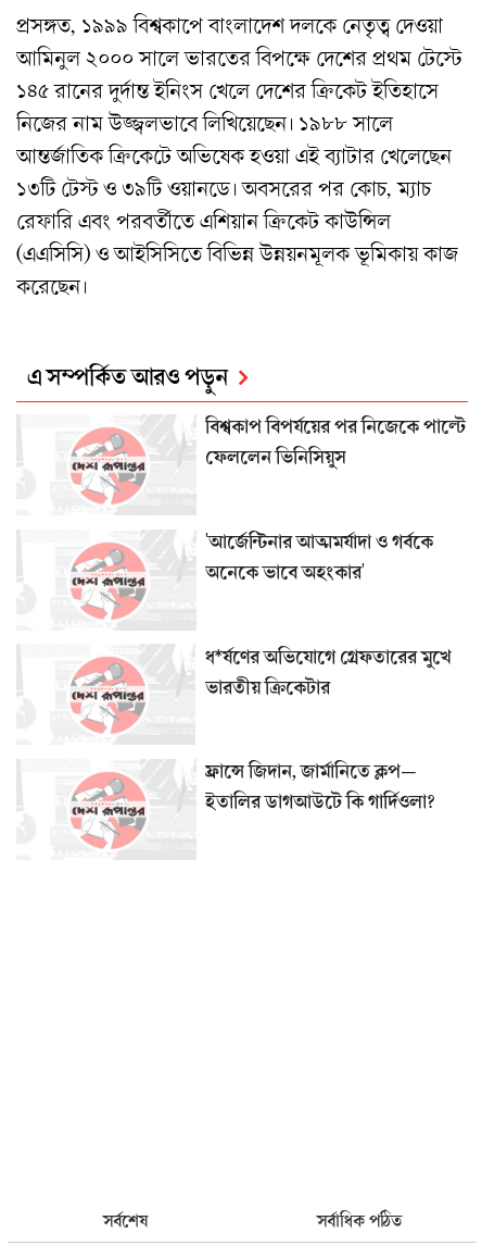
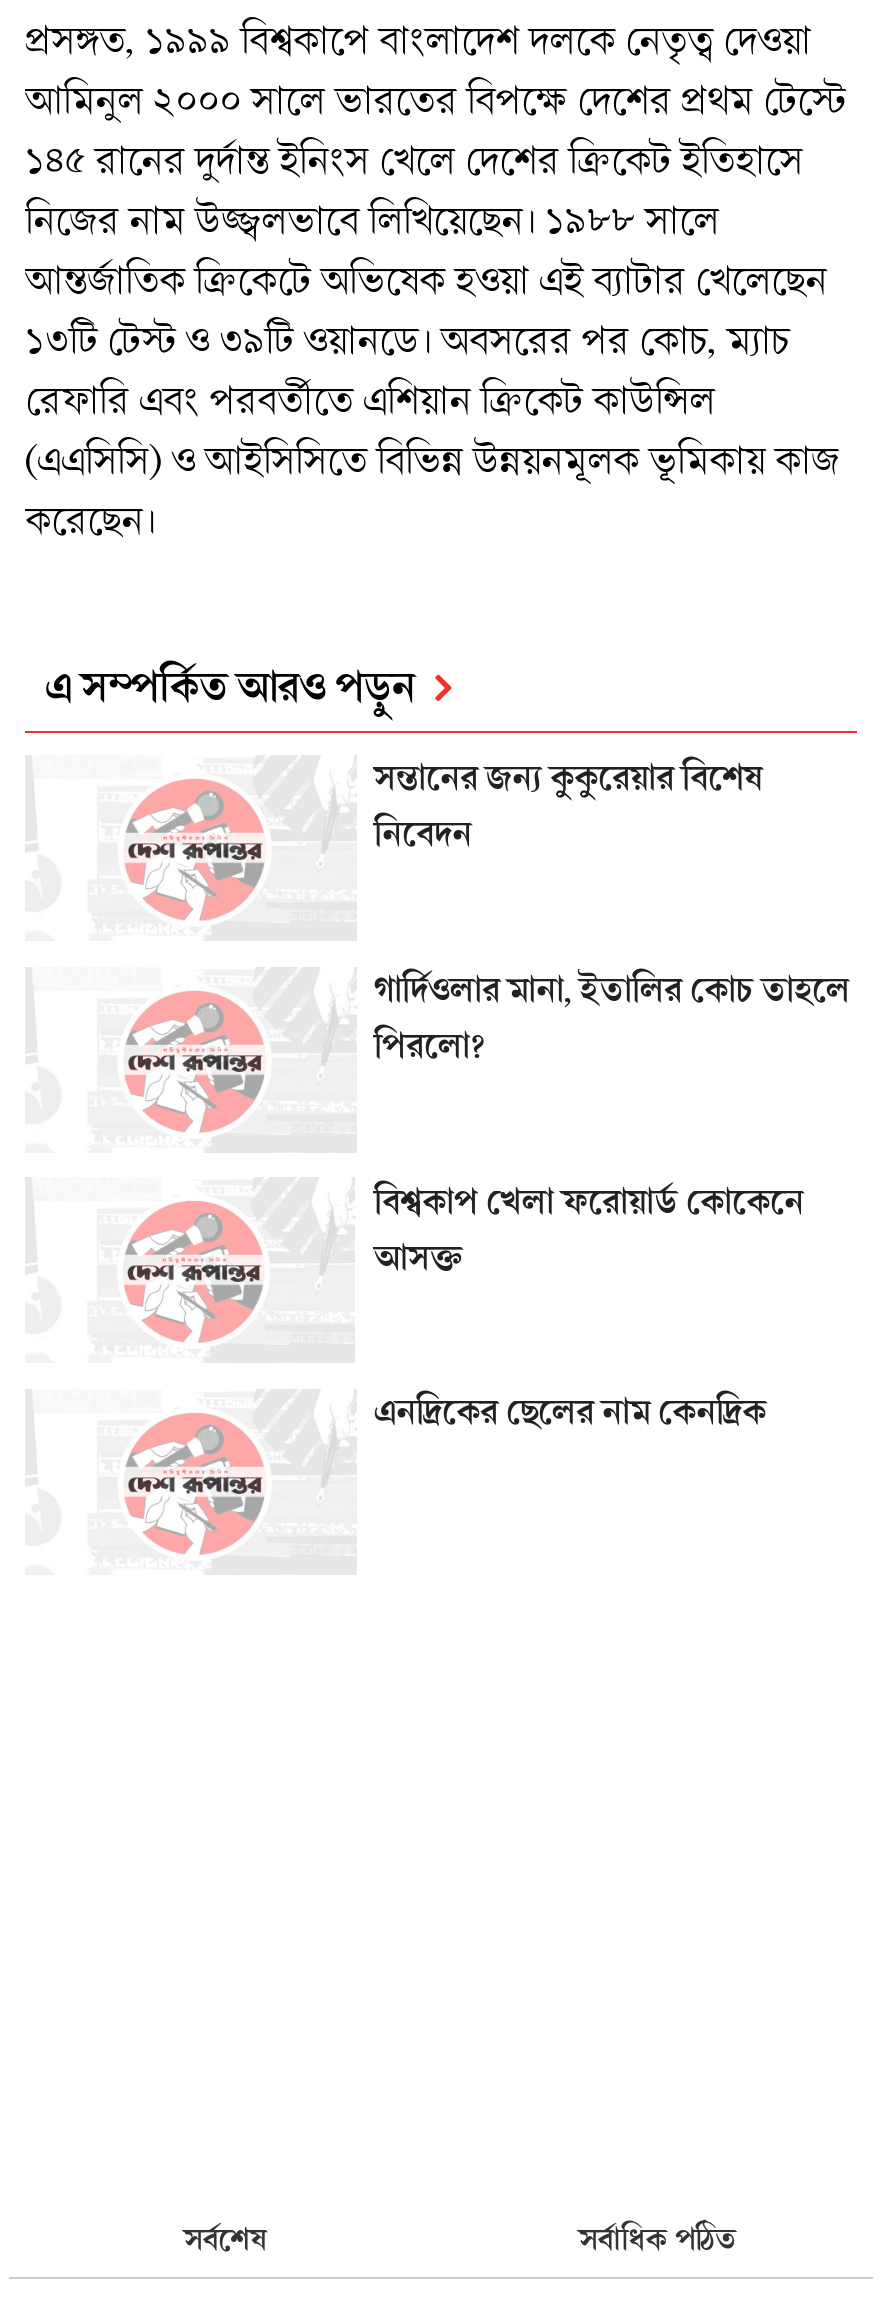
- বিশ্বকাপ বিপর্যয়ের পর নিজেকে পাল্টে
- ফেললেন ভিনিসিয়ুস
+ সন্তানের জন্য কুকুরেয়ার বিশেষ
+ নিবেদন

- 'আর্জেন্টিনার আত্মমর্যাদা ও গর্বকে
- অনেকে ভাবে অহংকার'
+ গার্দিওলার মানা, ইতালির কোচ তাহলে
+ পিরলো?

- ধ*র্ষণের অভিযোগে গ্রেফতারের মুখে
- ভারতীয় ক্রিকেটার
+ বিশ্বকাপ খেলা ফরোয়ার্ড কোকেনে
+ আসক্ত

- ফ্রান্সে জিদান, জার্মানিতে ক্লপ—
- ইতালির ডাগআউটে কি গার্দিওলা?
+ এনদ্রিকের ছেলের নাম কেনদ্রিক
